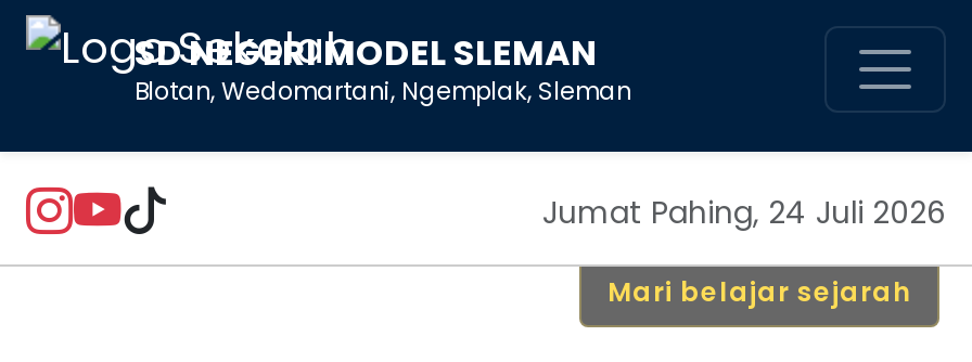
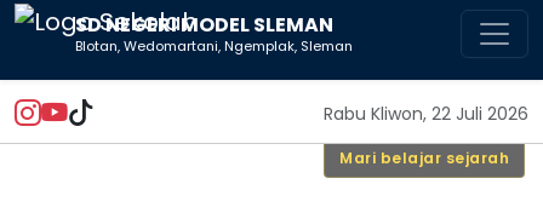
- Jumat Pahing, 24 Juli 2026
+ Rabu Kliwon, 22 Juli 2026
